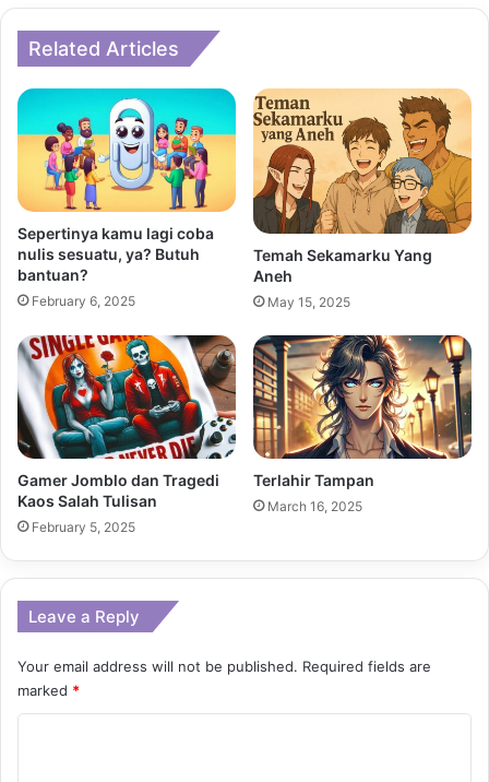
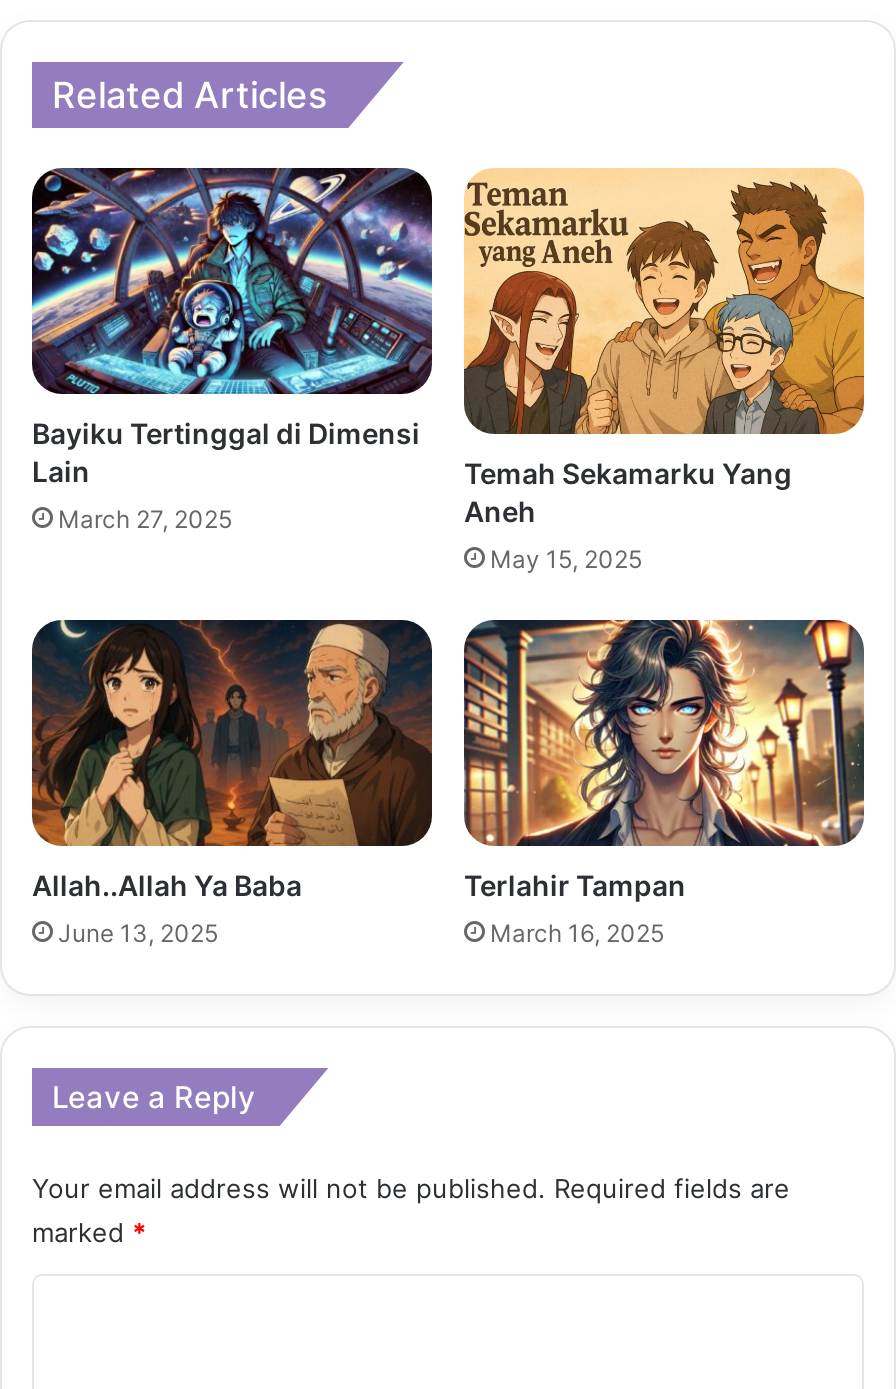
- [image]
- Sepertinya kamu lagi coba
- nulis sesuatu, ya? Butuh
- bantuan?
+ [image]
+ Bayiku Tertinggal di Dimensi
+ Lain

- February 6, 2025
+ March 27, 2025

- [image]
- Gamer Jomblo dan Tragedi
- Kaos Salah Tulisan
+ [image]
+ Allah..Allah Ya Baba

- February 5, 2025
+ June 13, 2025
